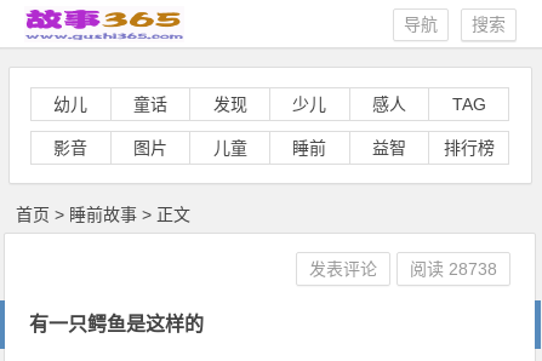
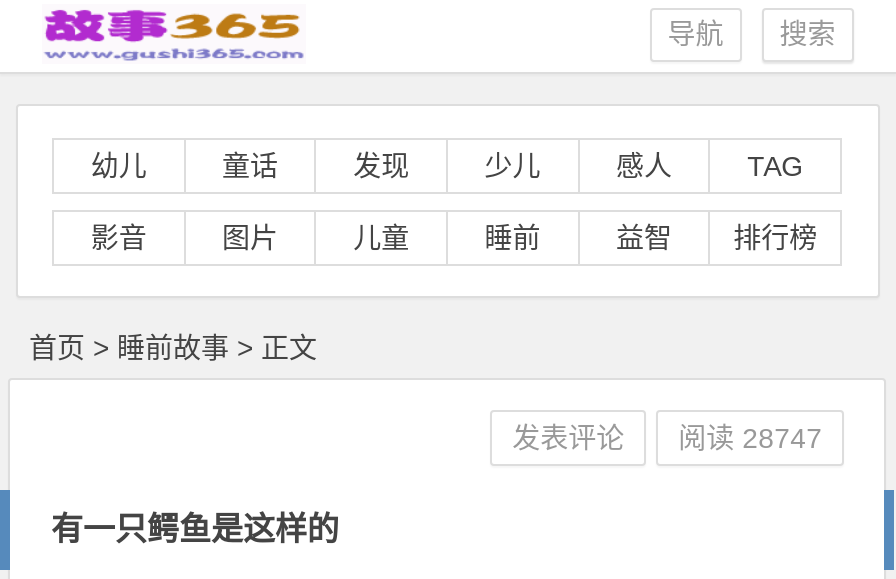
- 发表评论 阅读28738
+ 发表评论 阅读28747
